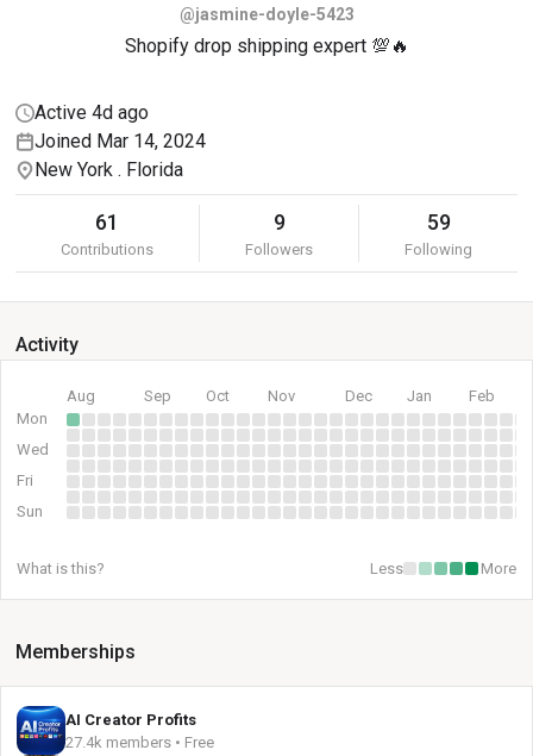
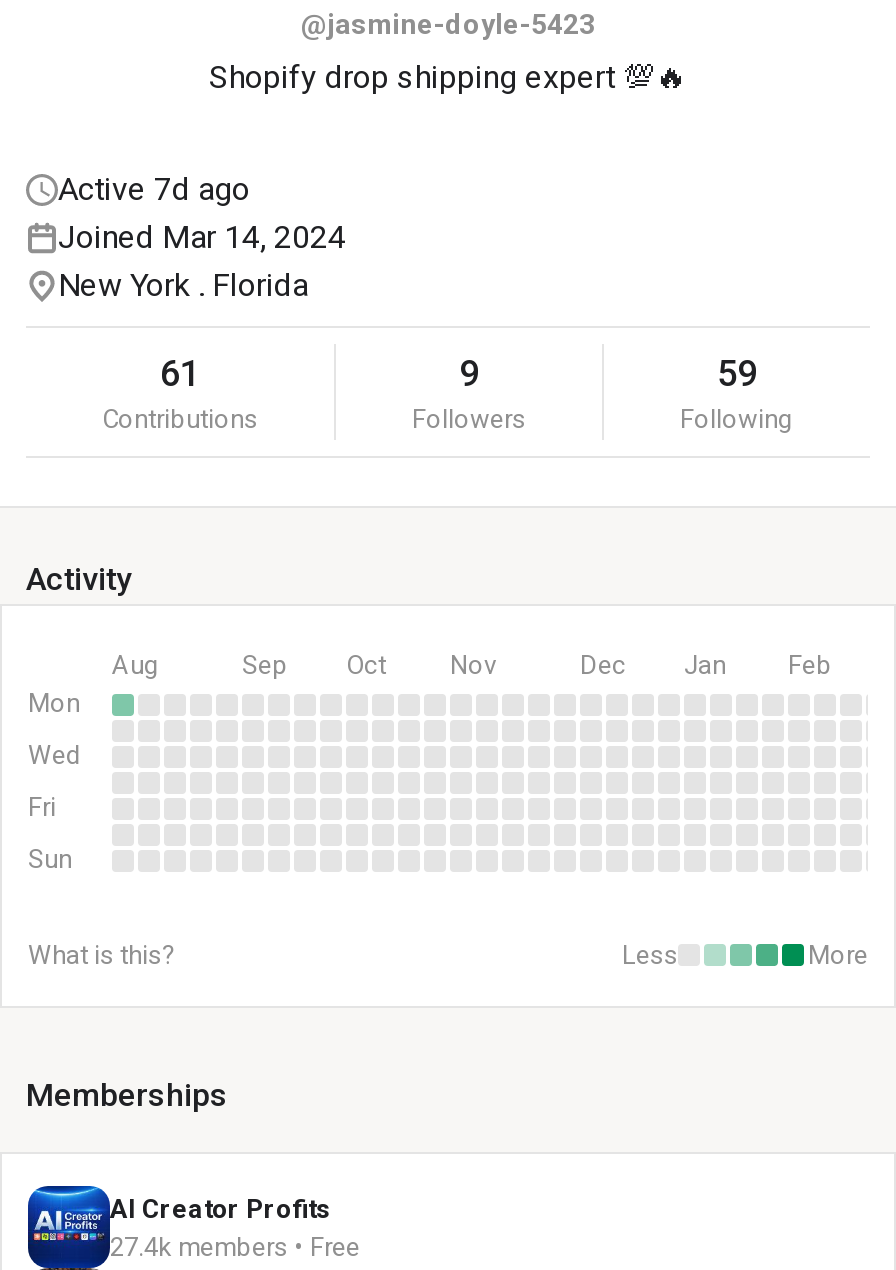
- Active 4d ago
+ Active 7d ago
